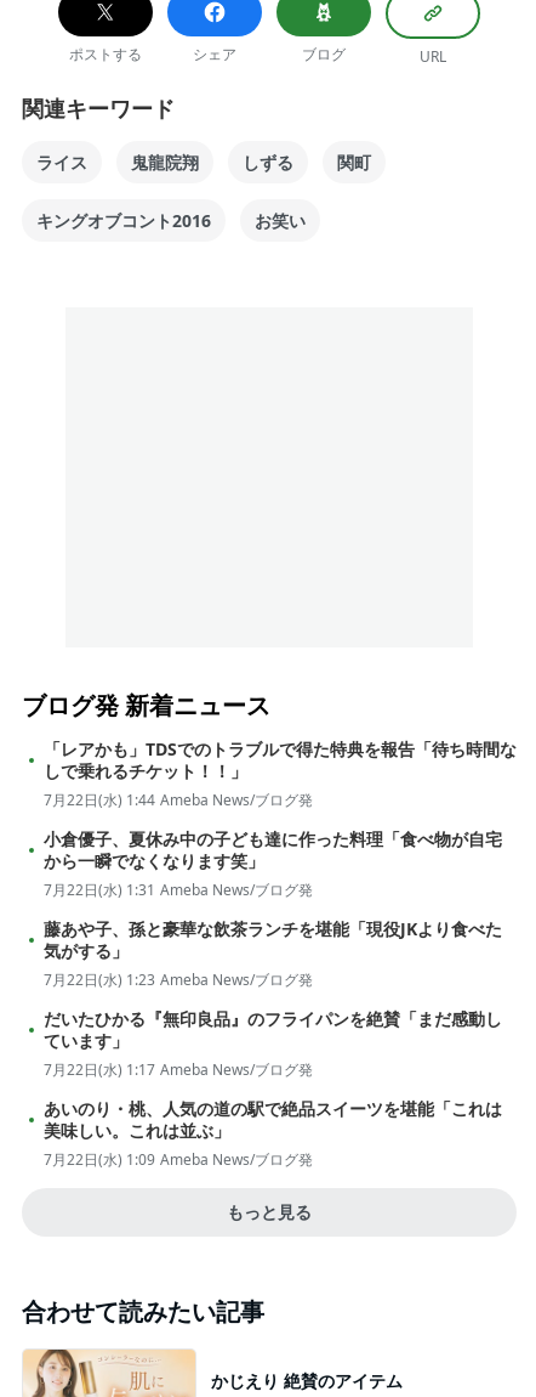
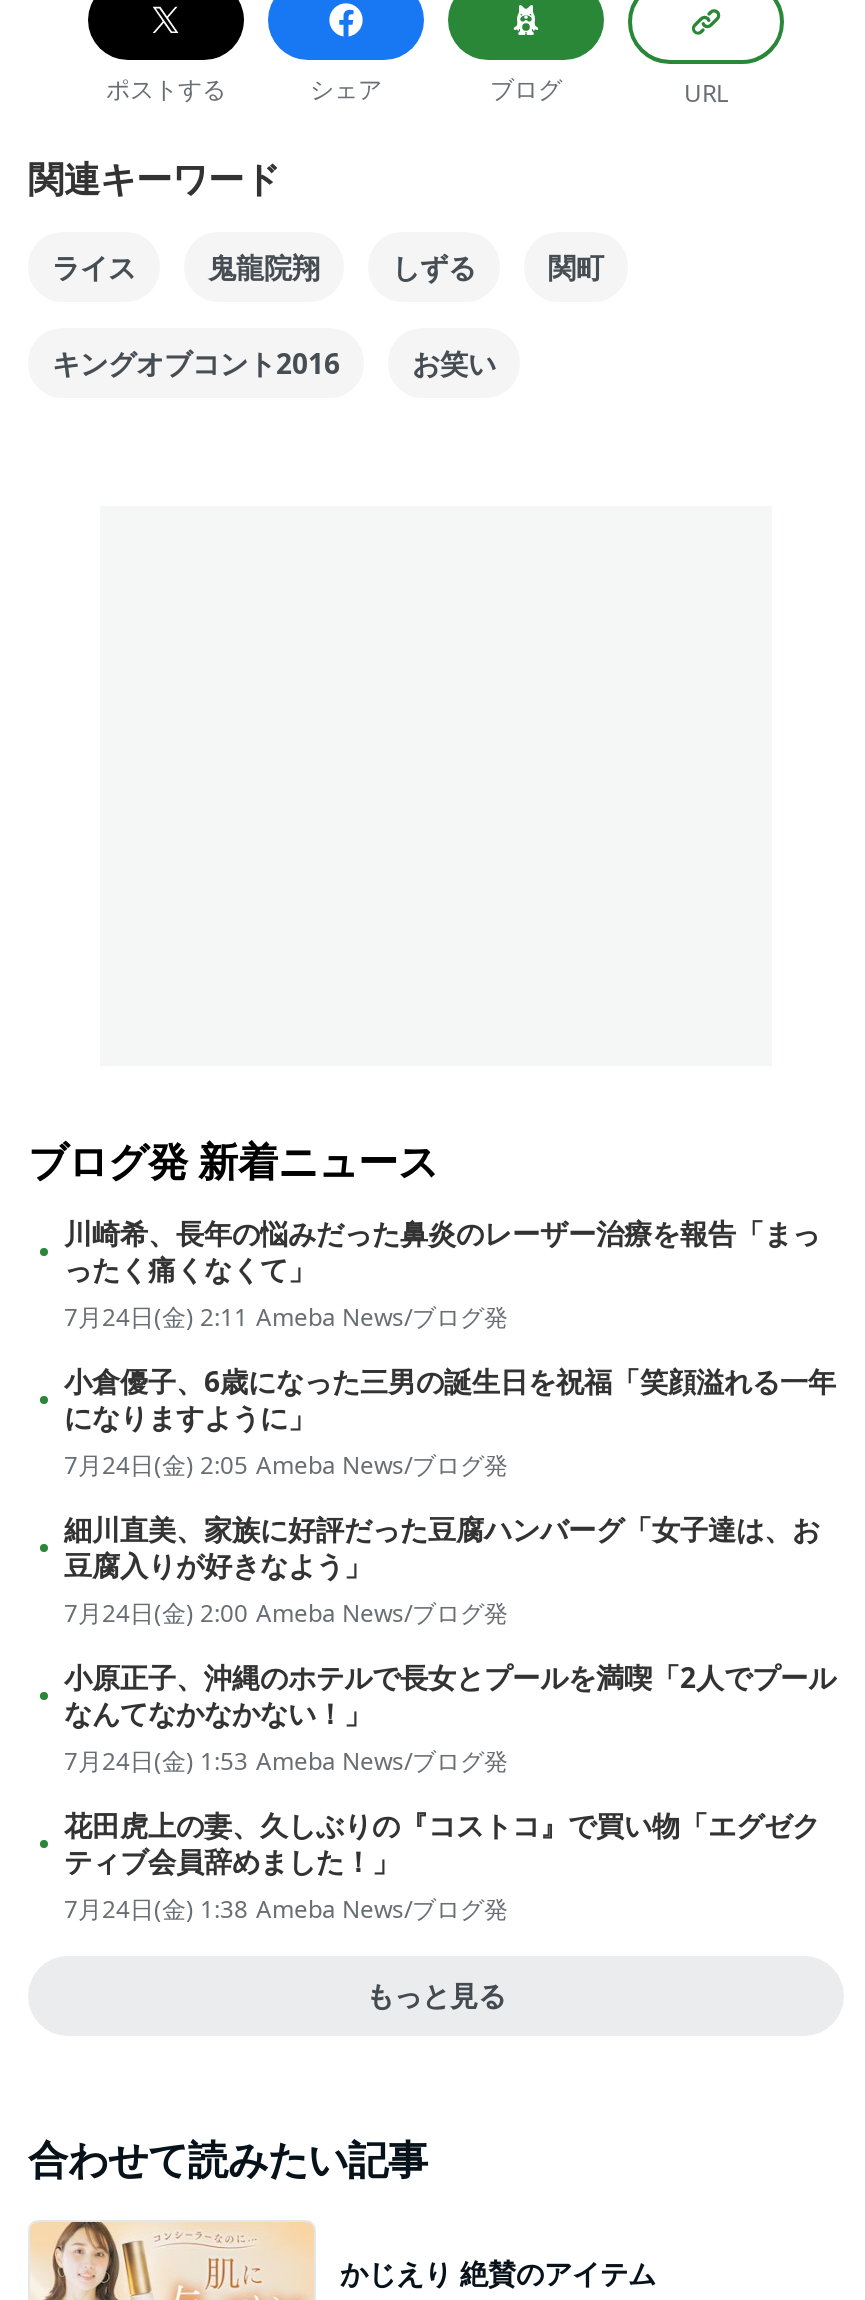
- 「レアかも」TDSでのトラブルで得た特典を報告「待ち時間な
- しで乗れるチケット！！」
- 7月22日(水) 1:44 Ameba News/ブログ発
+ 川崎希、長年の悩みだった鼻炎のレーザー治療を報告「まっ
+ ったく痛くなくて」
+ 7月24日(金) 2:11 Ameba News/ブログ発

- 小倉優子、夏休み中の子ども達に作った料理「食べ物が自宅
- から一瞬でなくなります笑」
- 7月22日(水) 1:31 Ameba News/ブログ発
+ 小倉優子、6歳になった三男の誕生日を祝福「笑顔溢れる一年
+ になりますように」
+ 7月24日(金) 2:05 Ameba News/ブログ発

- 藤あや子、孫と豪華な飲茶ランチを堪能「現役JKより食べた
- 気がする」
- 7月22日(水) 1:23 Ameba News/ブログ発
+ 細川直美、家族に好評だった豆腐ハンバーグ「女子達は、お
+ 豆腐入りが好きなよう」
+ 7月24日(金) 2:00 Ameba News/ブログ発

- だいたひかる『無印良品』のフライパンを絶賛「まだ感動し
- ています」
- 7月22日(水) 1:17 Ameba News/ブログ発
+ 小原正子、沖縄のホテルで長女とプールを満喫「2人でプール
+ なんてなかなかない！」
+ 7月24日(金) 1:53 Ameba News/ブログ発

- あいのり・桃、人気の道の駅で絶品スイーツを堪能「これは
- 美味しい。これは並ぶ」
- 7月22日(水) 1:09 Ameba News/ブログ発
+ 花田虎上の妻、久しぶりの『コストコ』で買い物「エグゼク
+ ティブ会員辞めました！」
+ 7月24日(金) 1:38 Ameba News/ブログ発
